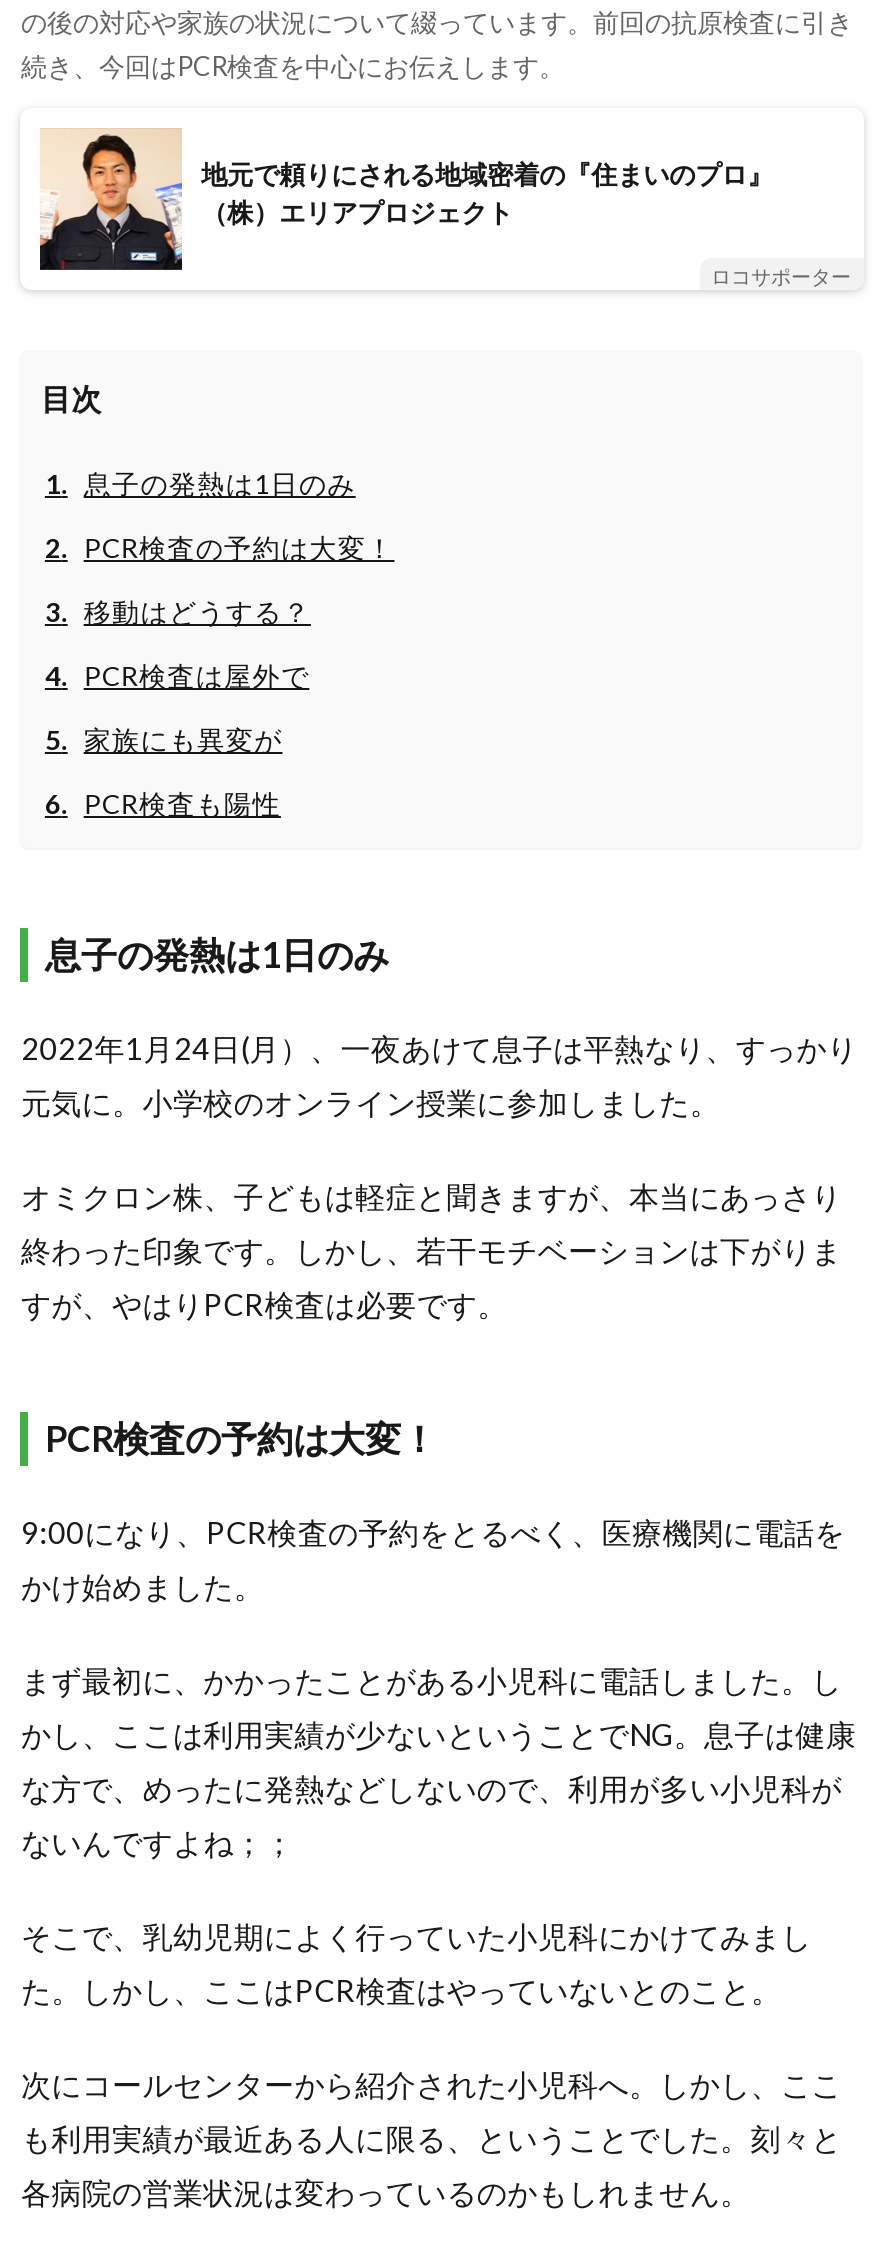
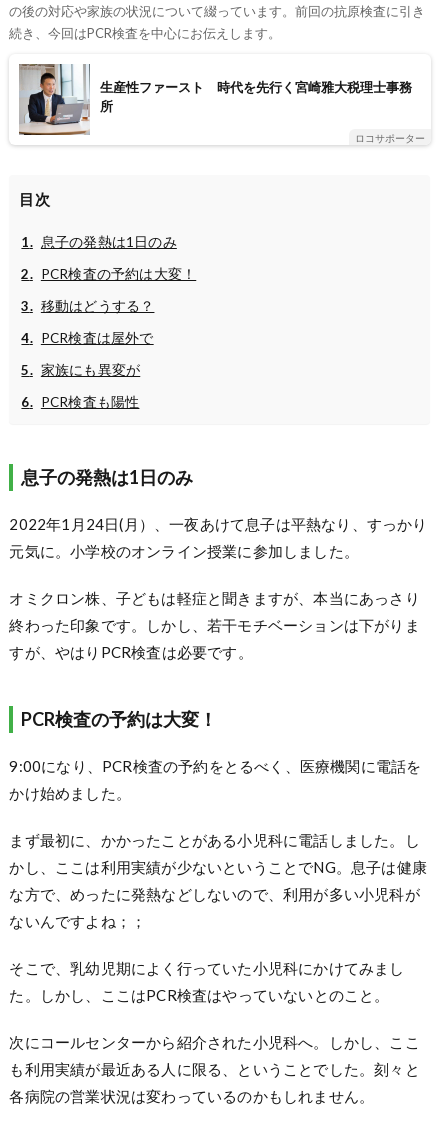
- [image]
- 地元で頼りにされる地域密着の『住まいのプロ』
- （株）エリアプロジェクト
+ [image]
+ 生産性ファースト 時代を先行く宮崎雅大税理士事務
+ 所
